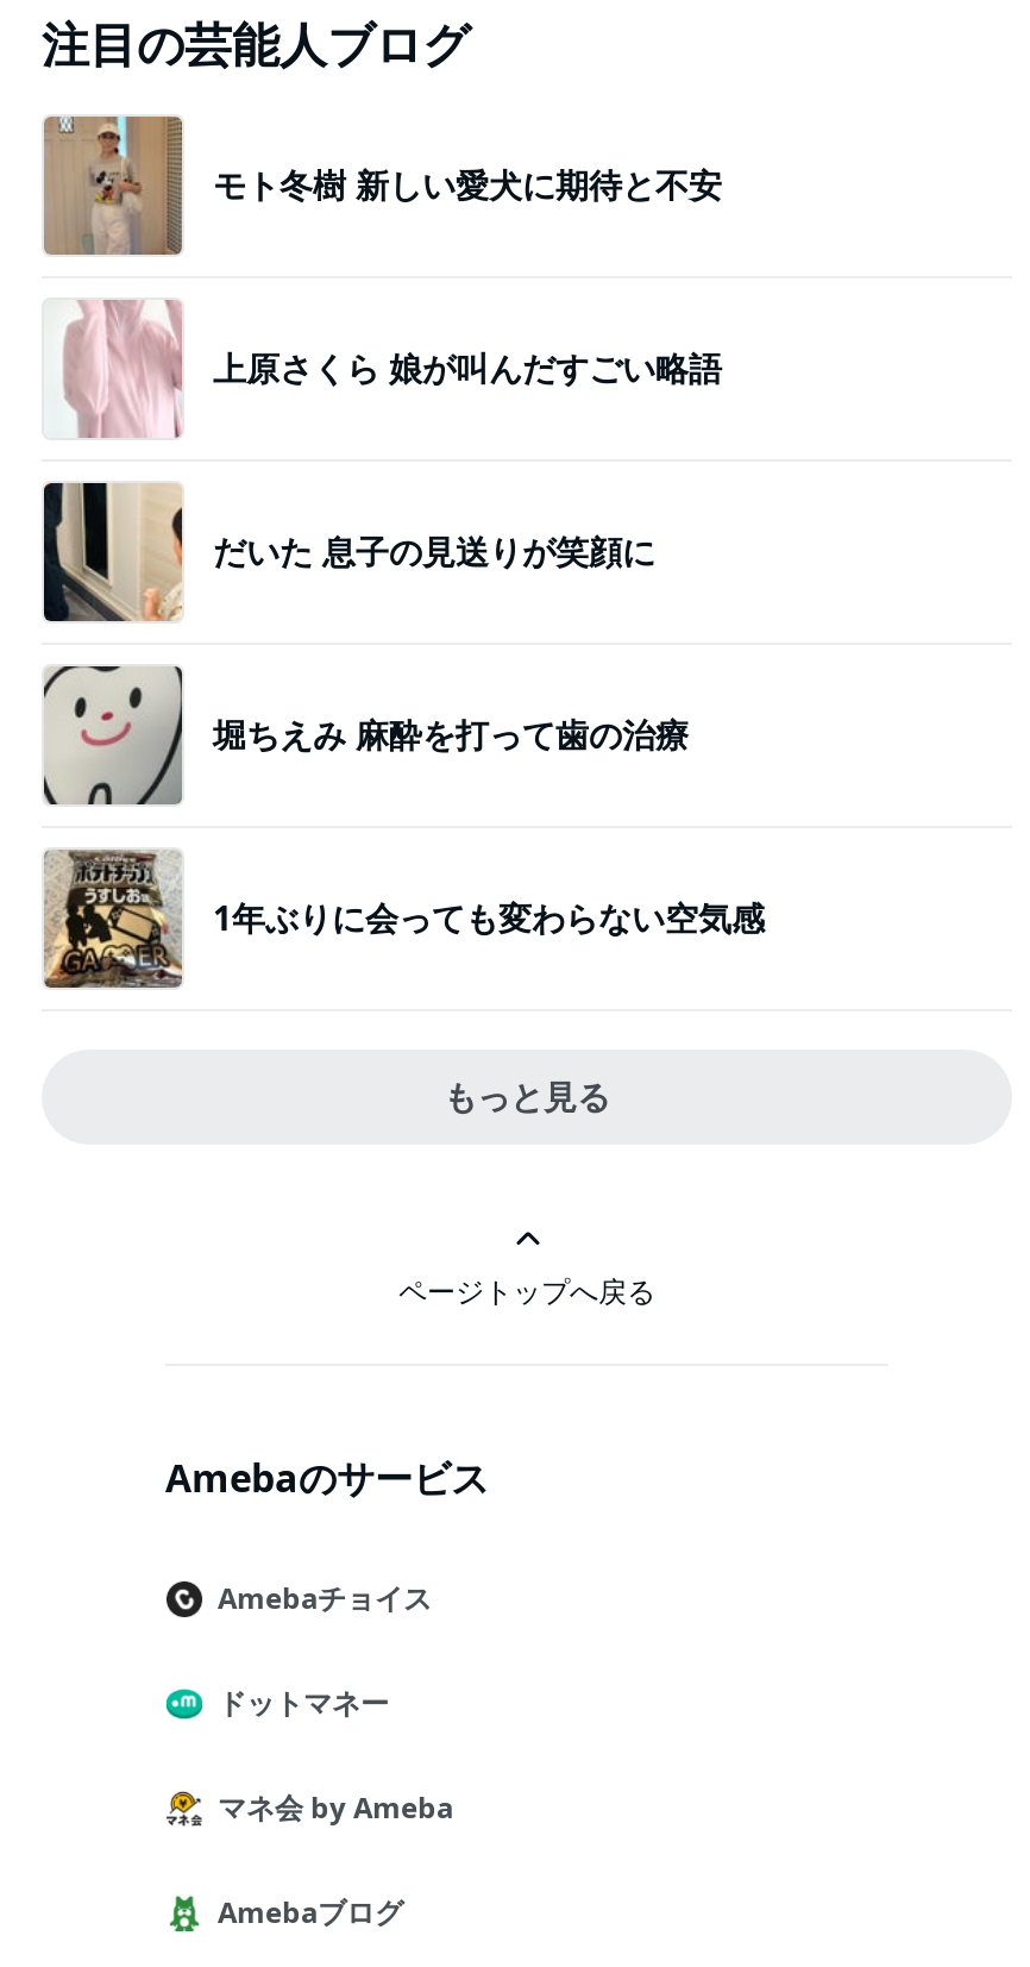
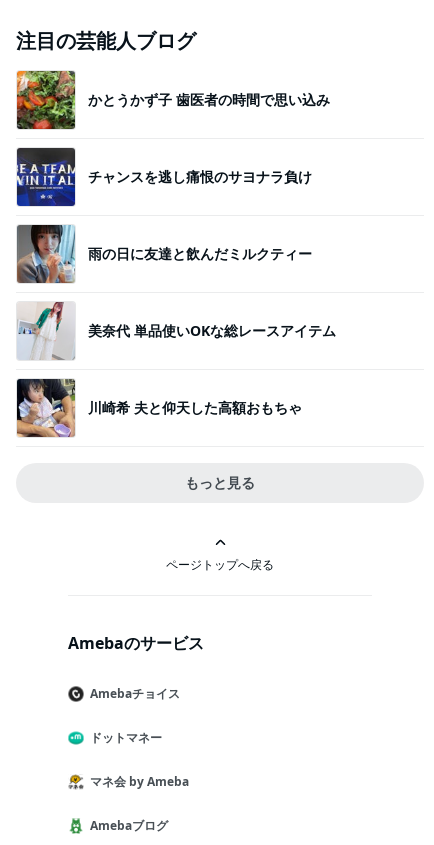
- [image]
- モト冬樹 新しい愛犬に期待と不安
+ [image]
+ かとうかず子 歯医者の時間で思い込み

- [image]
- 上原さくら 娘が叫んだすごい略語
+ [image]
+ チャンスを逃し痛恨のサヨナラ負け

- [image]
- だいた 息子の見送りが笑顔に
+ [image]
+ 雨の日に友達と飲んだミルクティー

- [image]
- 堀ちえみ 麻酔を打って歯の治療
+ [image]
+ 美奈代 単品使いOKな総レースアイテム

- [image]
- 1年ぶりに会っても変わらない空気感
+ [image]
+ 川崎希 夫と仰天した高額おもちゃ
